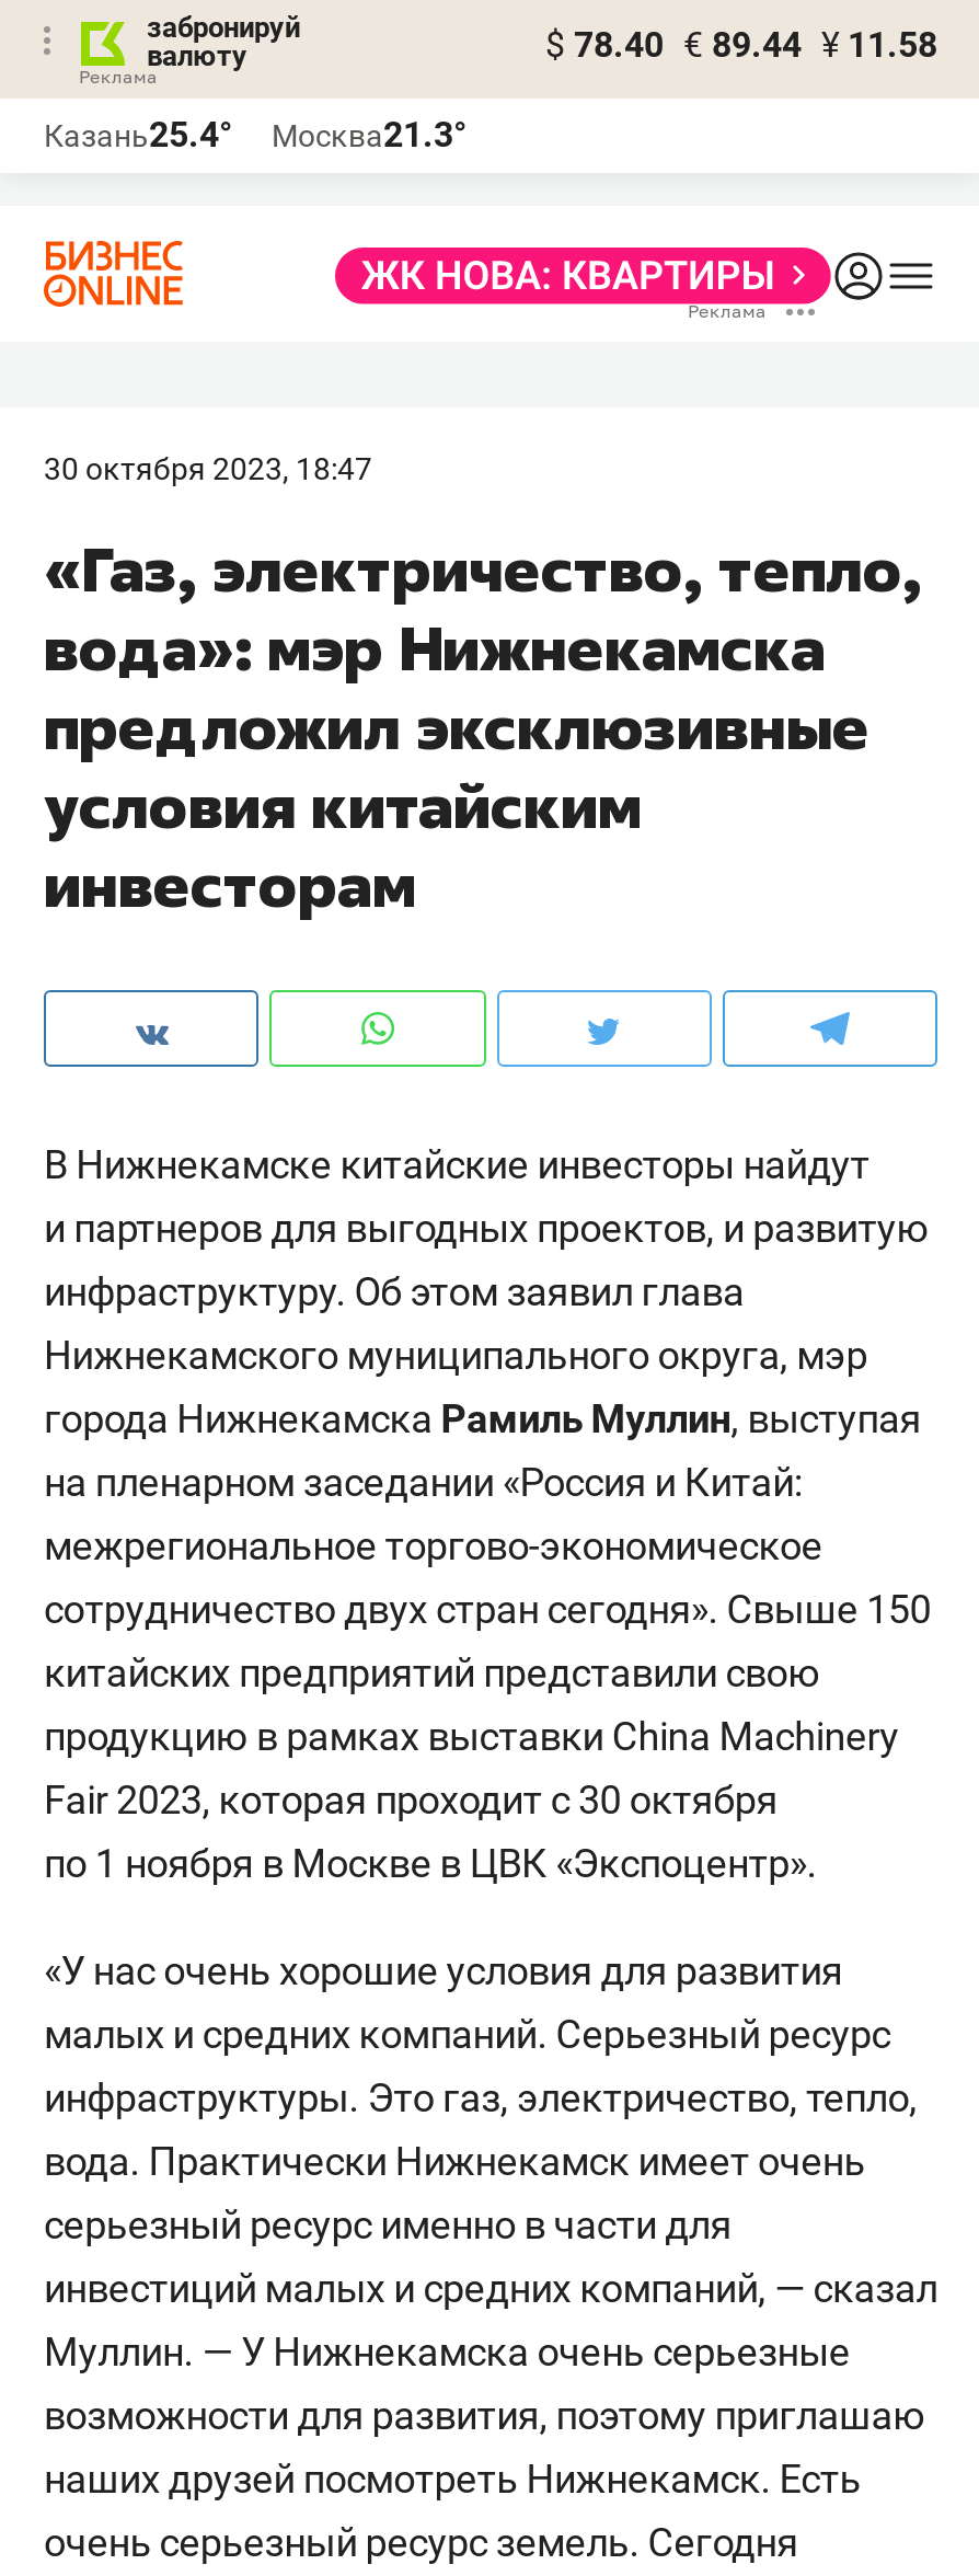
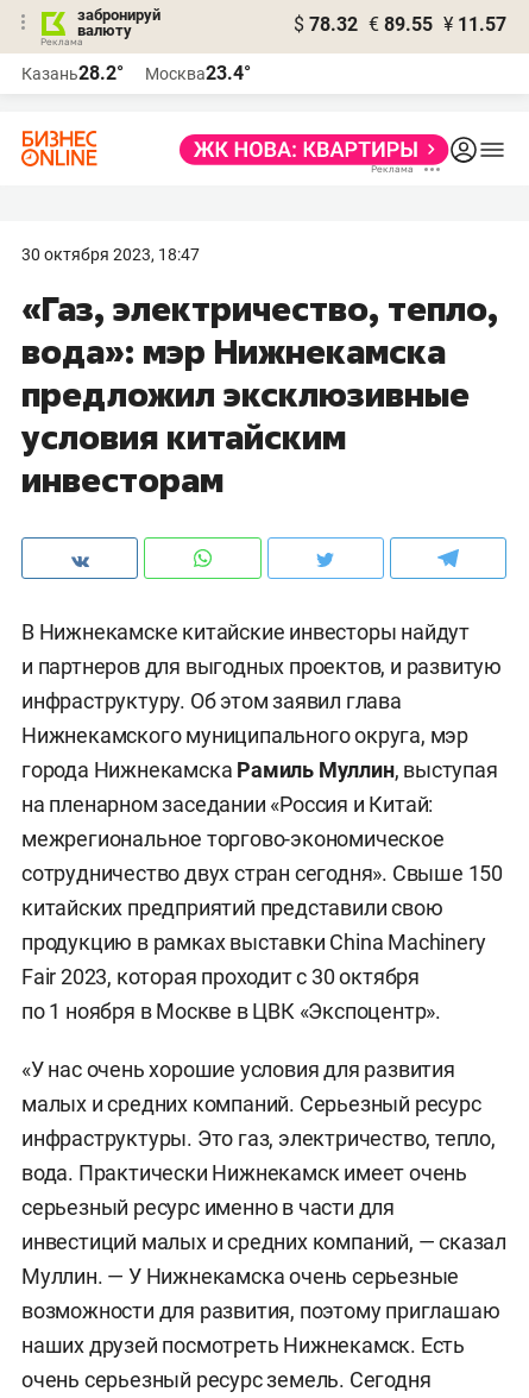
- $ 78.40 € 89.44 ¥ 11.58
+ $ 78.32 € 89.55 ¥ 11.57

- Казань25.4°
+ Казань28.2°

- Москва21.3°
+ Москва23.4°
